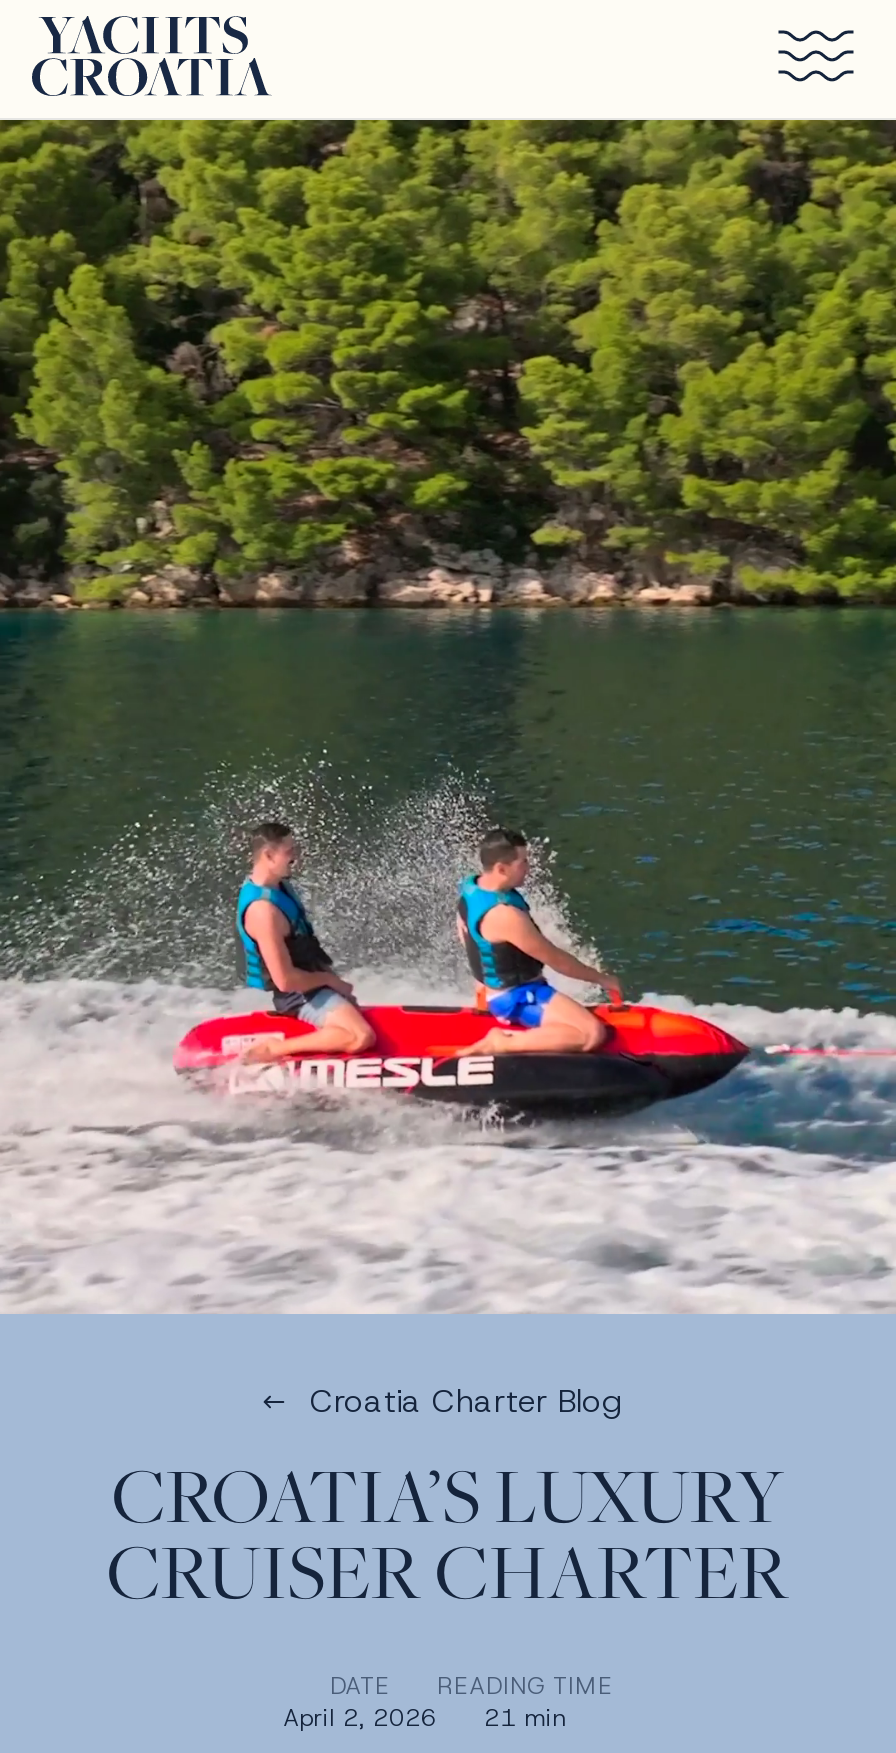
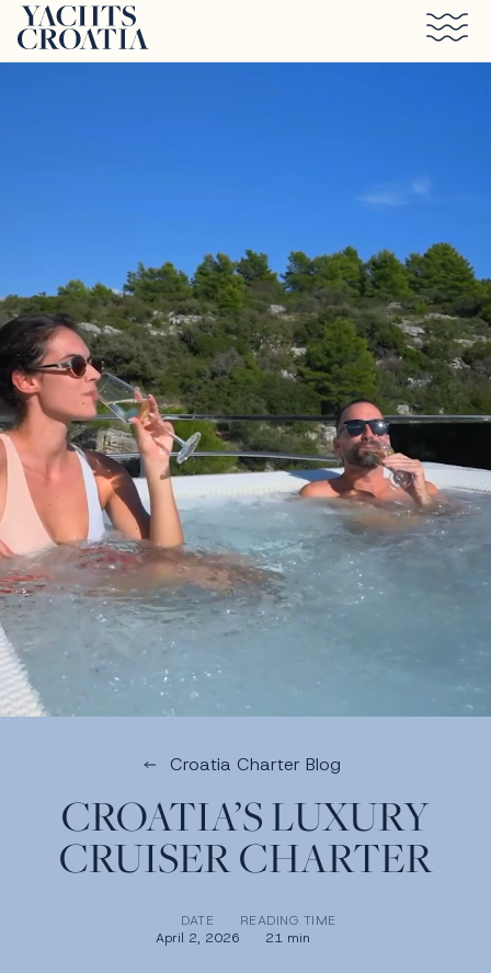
- [image]
+ [image]
